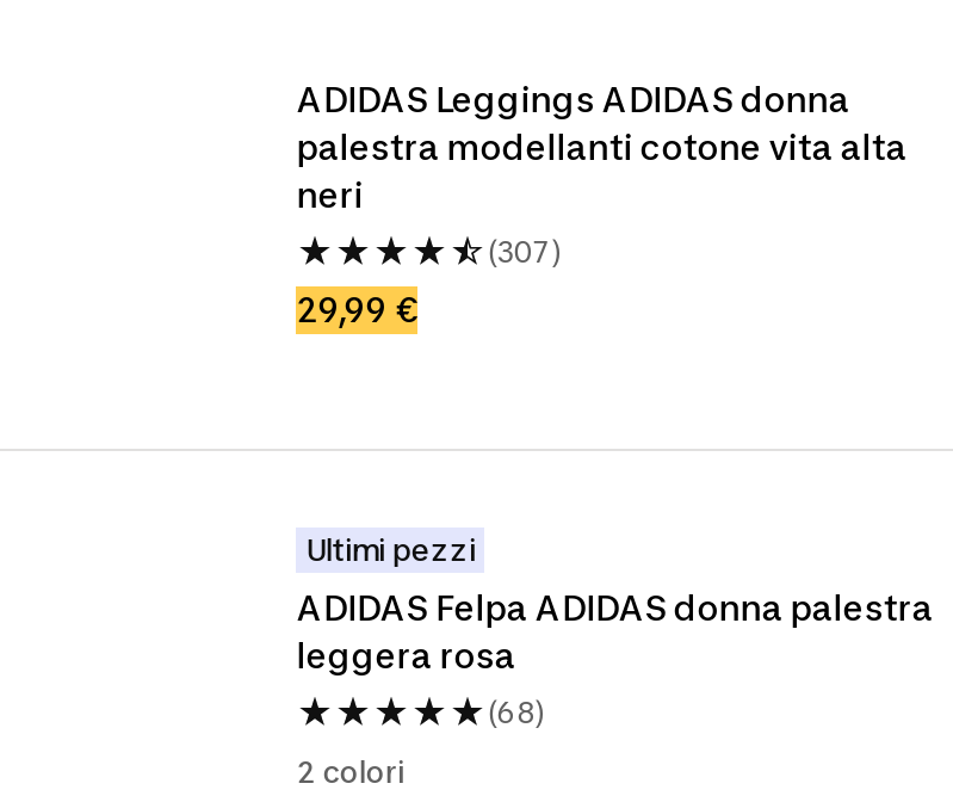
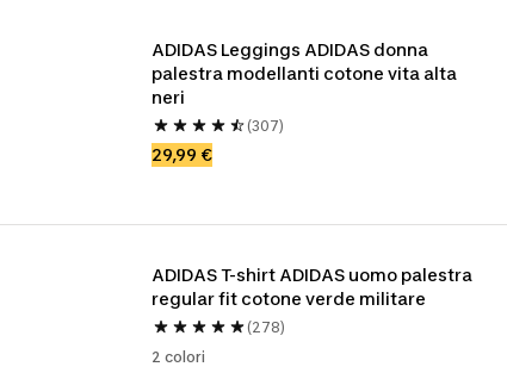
- Ultimi pezzi
- ADIDAS Felpa ADIDAS donna palestra
- leggera rosa
- (68)
+ ADIDAS T-shirt ADIDAS uomo palestra
+ regular fit cotone verde militare
+ (278)
